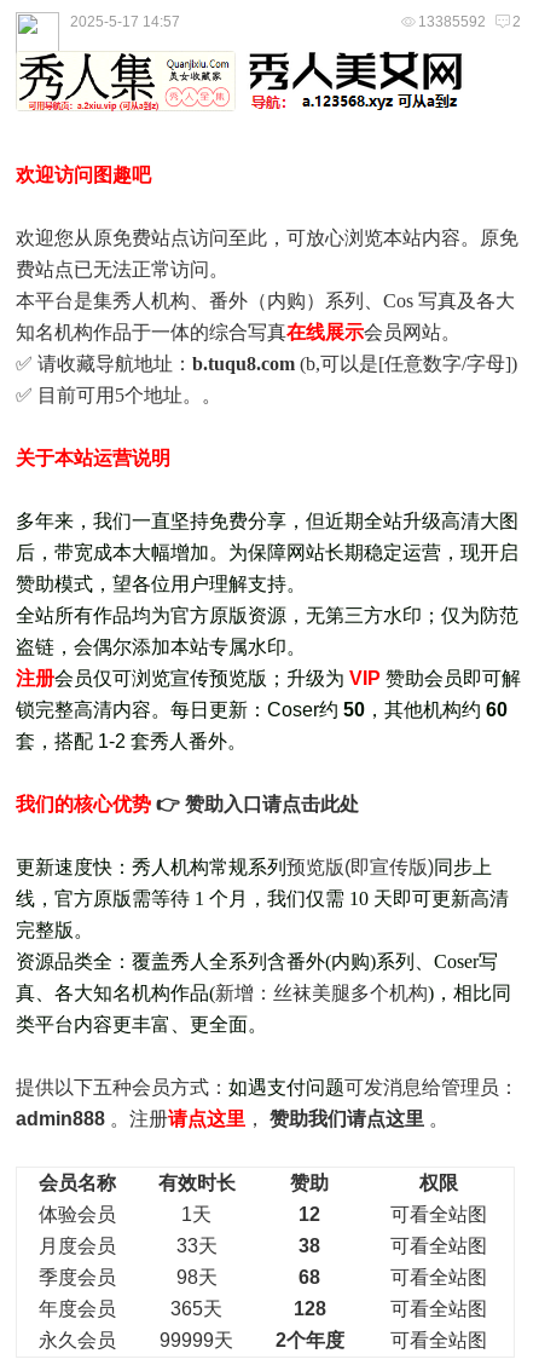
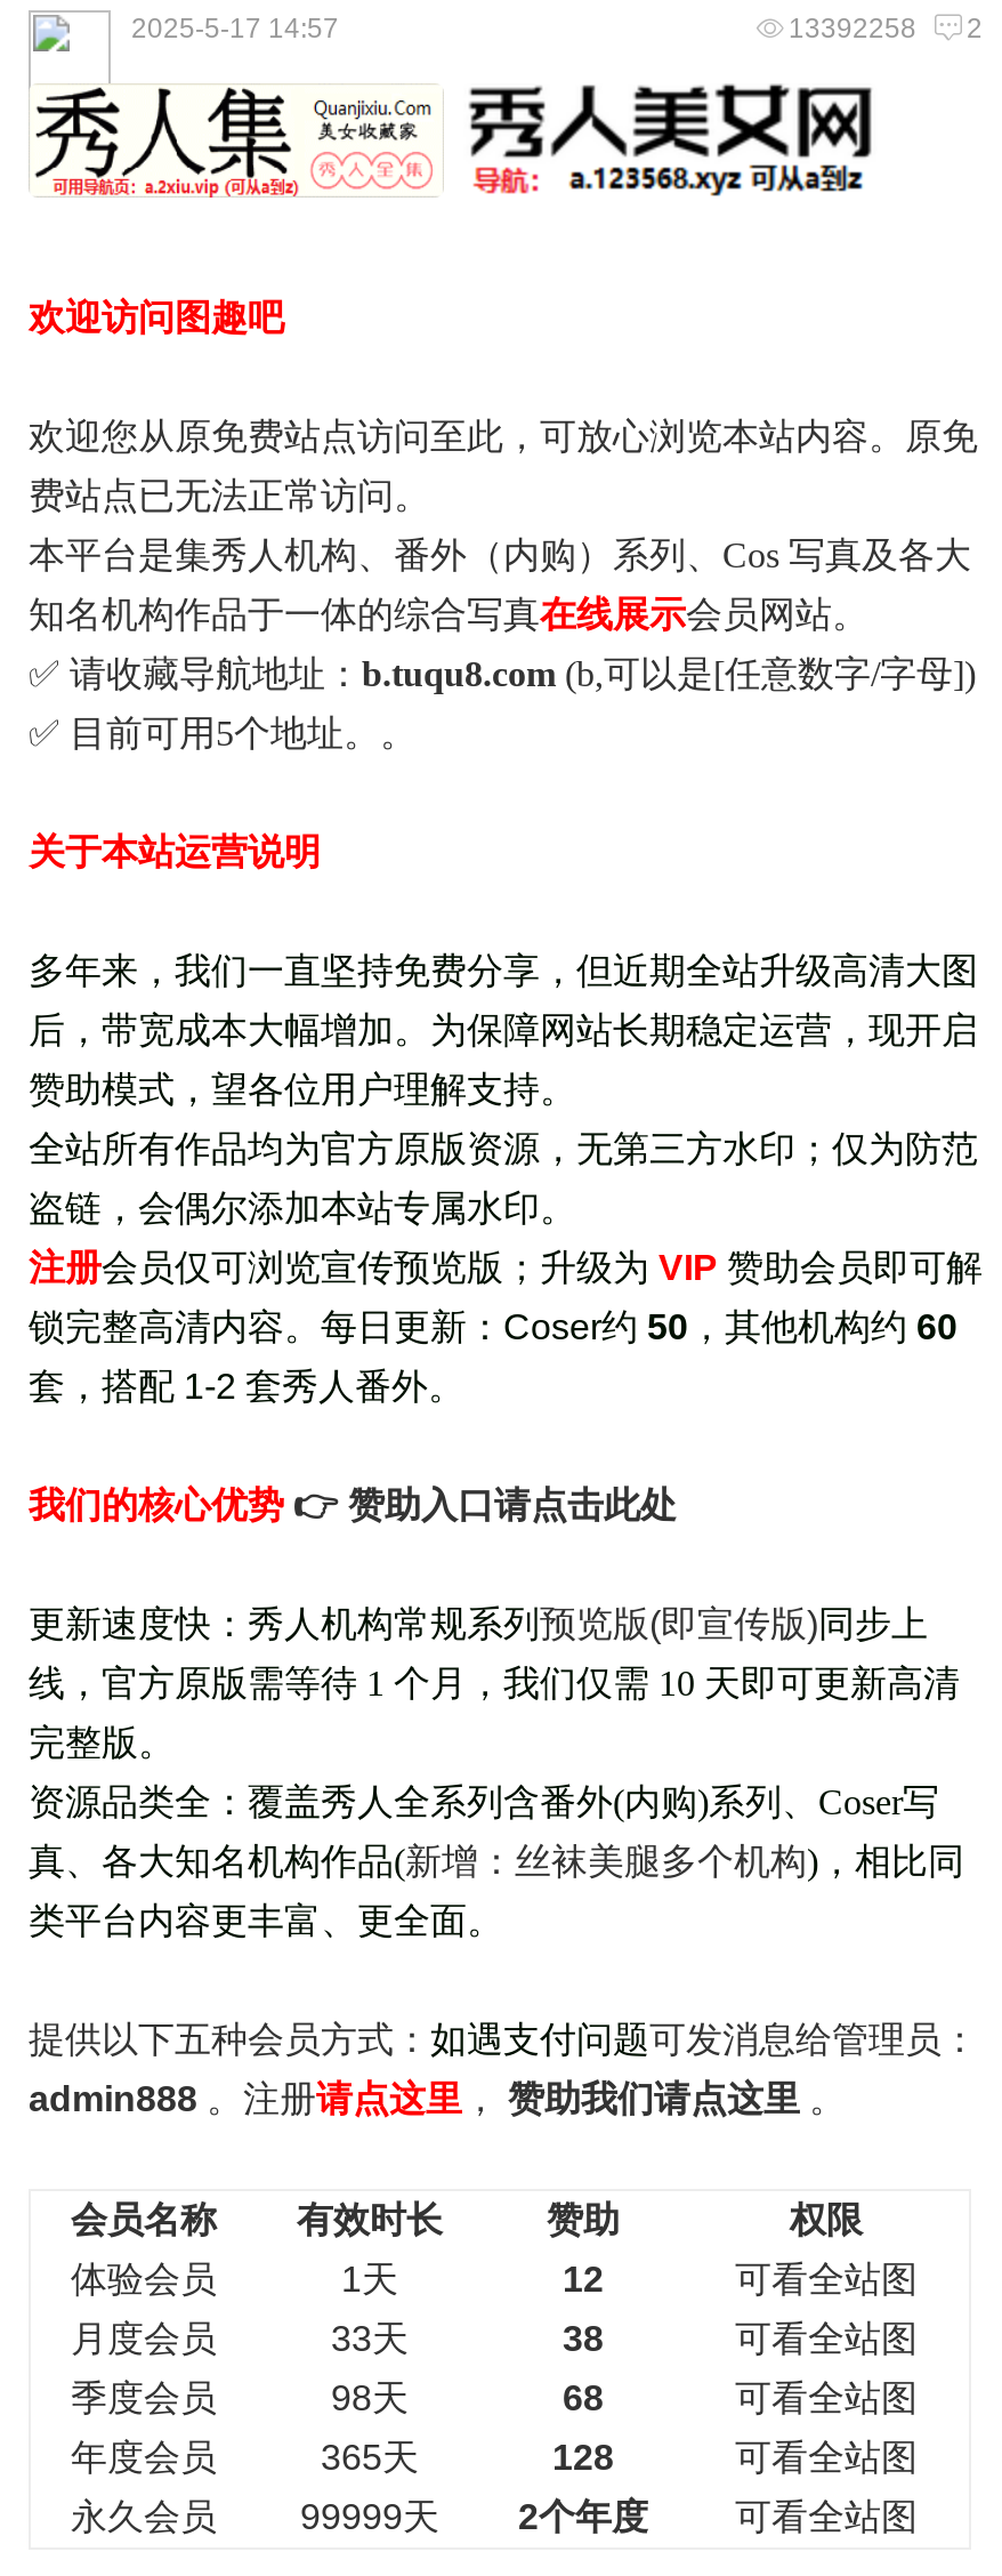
- 13385592 2
+ 13392258 2
